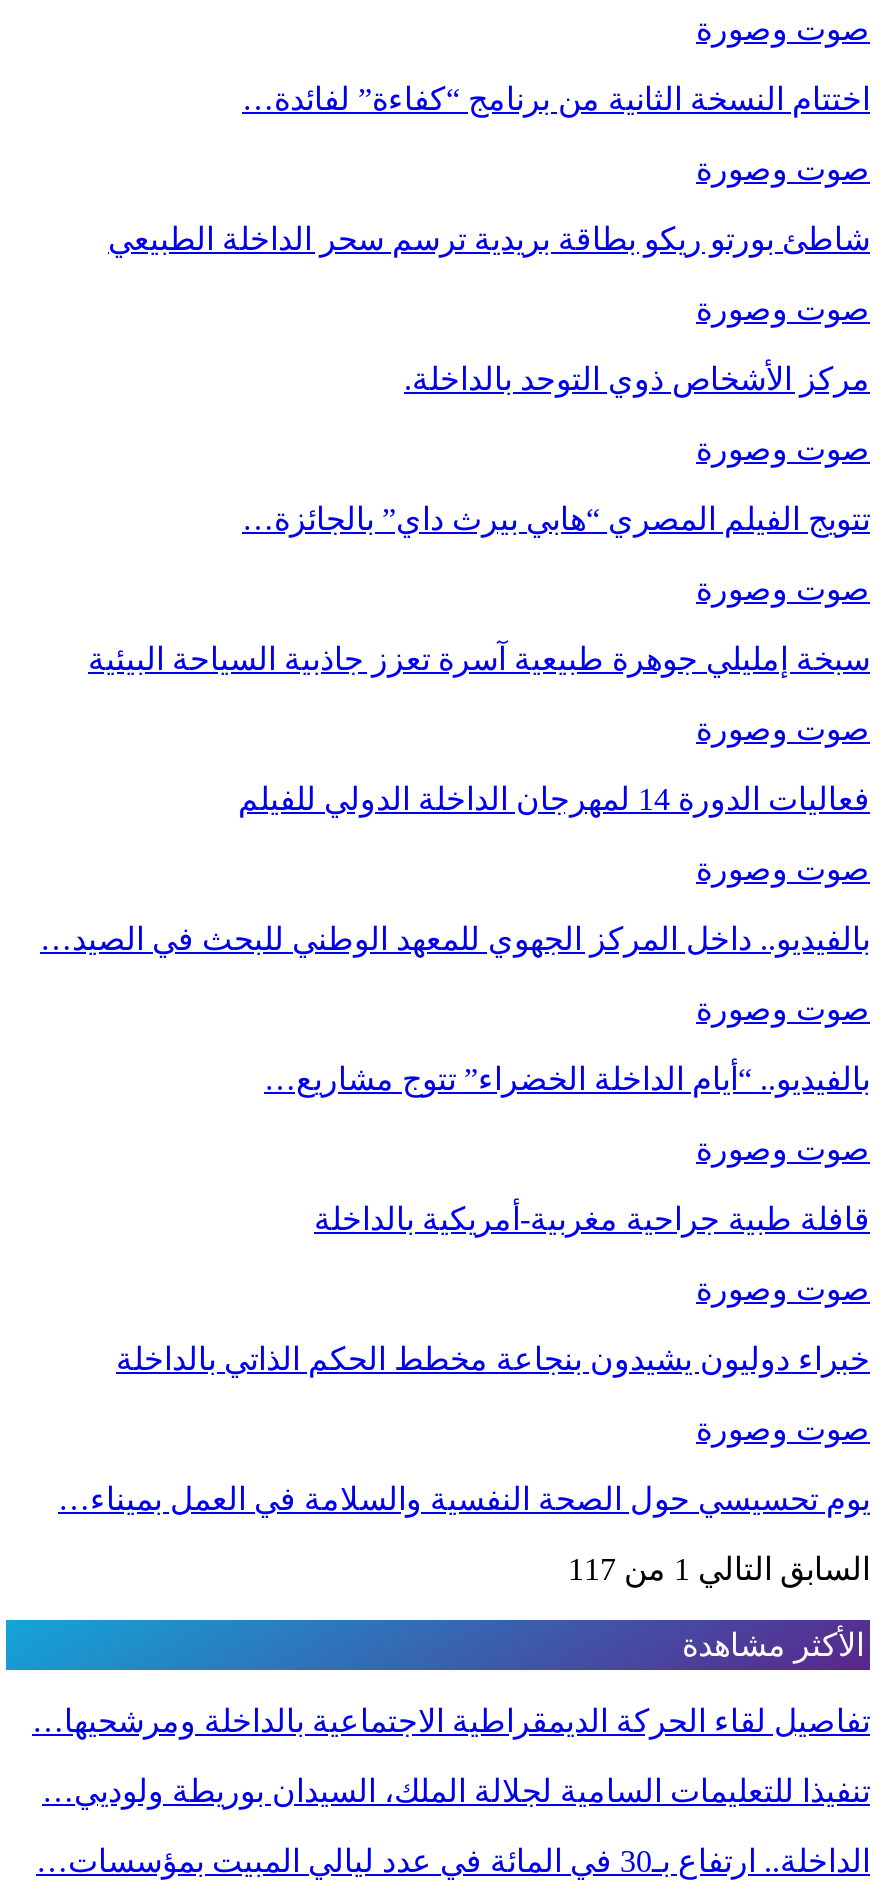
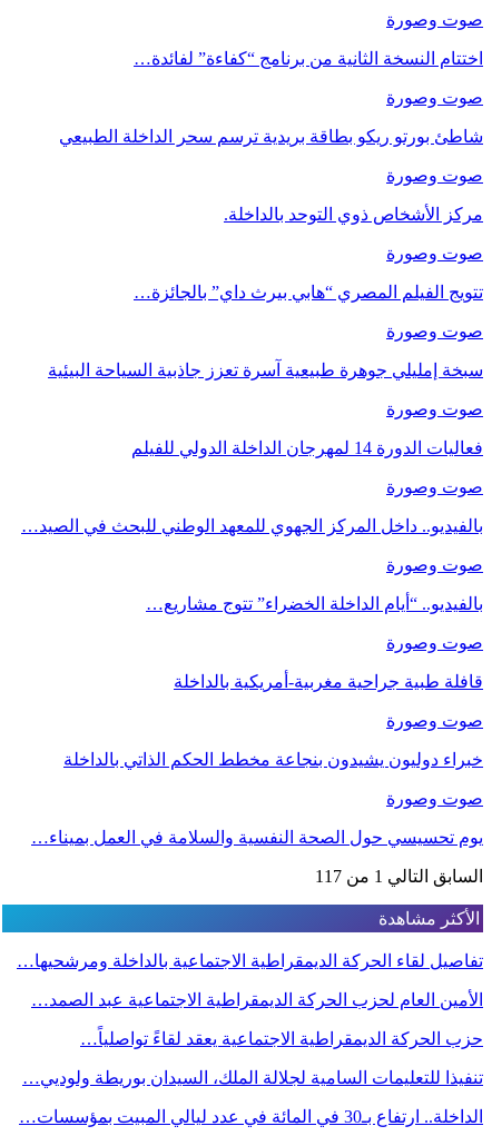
+ الأمين العام لحزب الحركة الديمقراطية الاجتماعية عبد الصمد…
+ حزب الحركة الديمقراطية الاجتماعية يعقد لقاءً تواصلياً…
